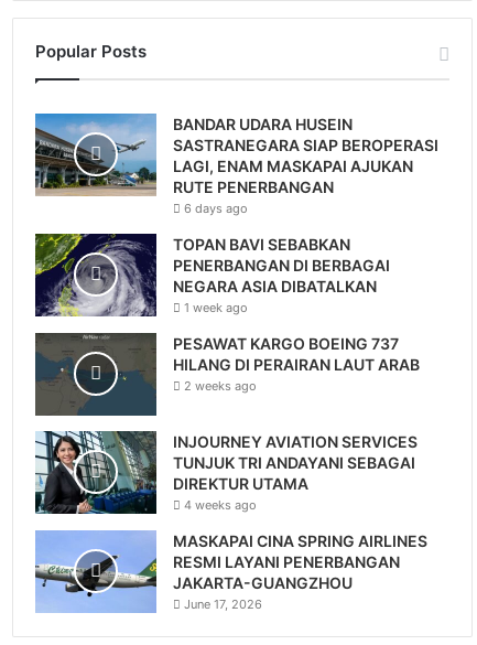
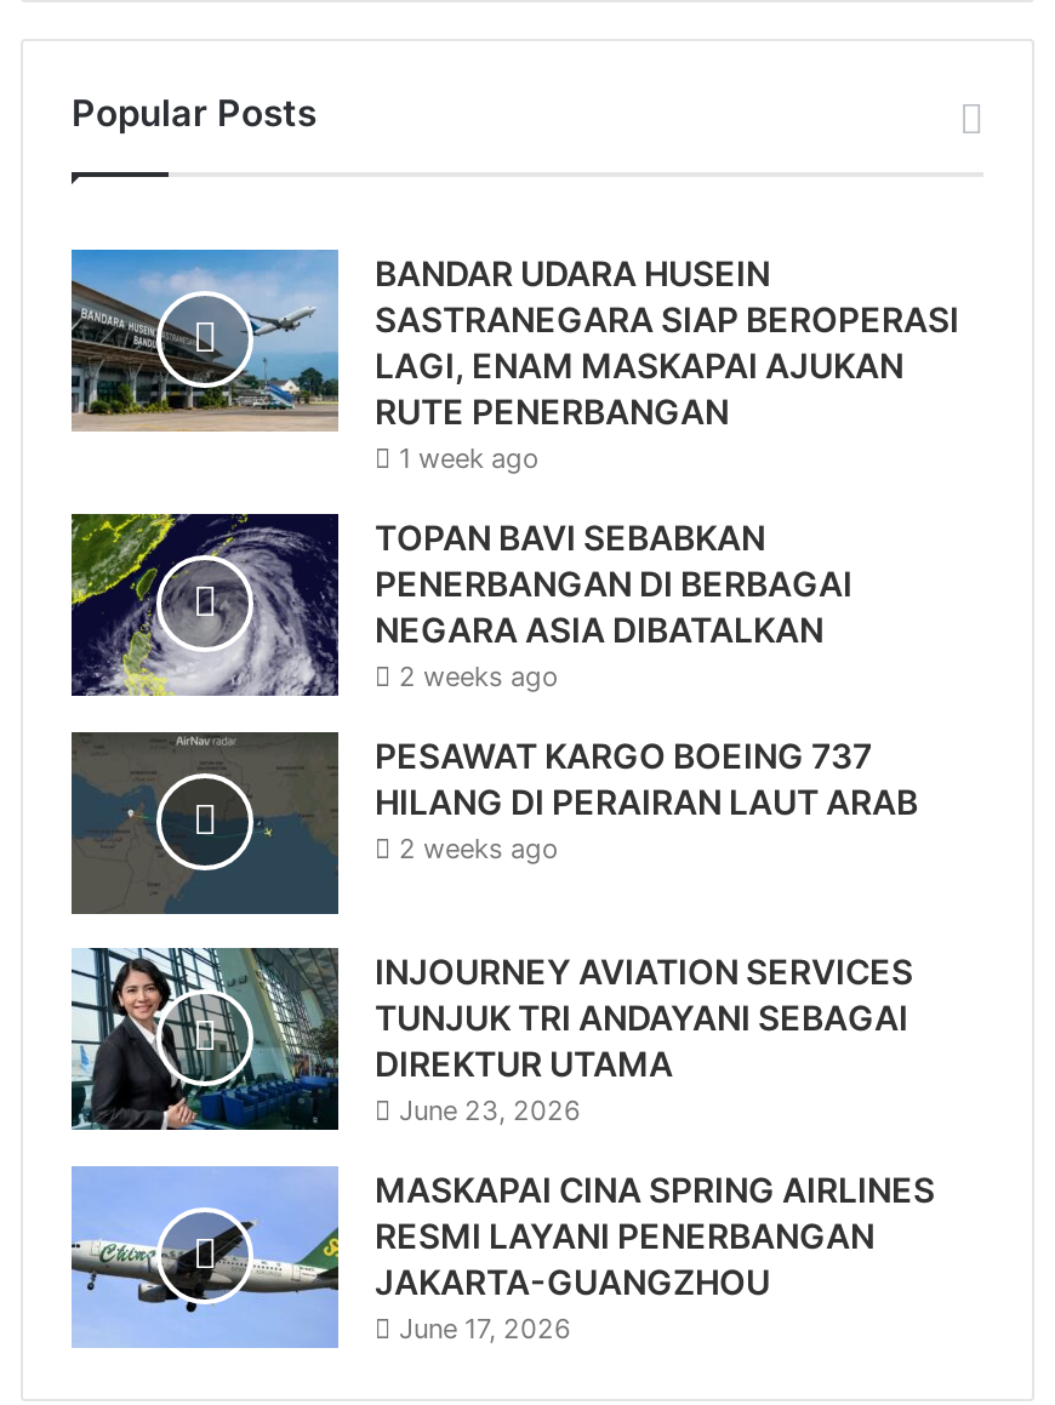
- 6 days ago
+ 1 week ago

- 1 week ago
+ 2 weeks ago

- 4 weeks ago
+ June 23, 2026
